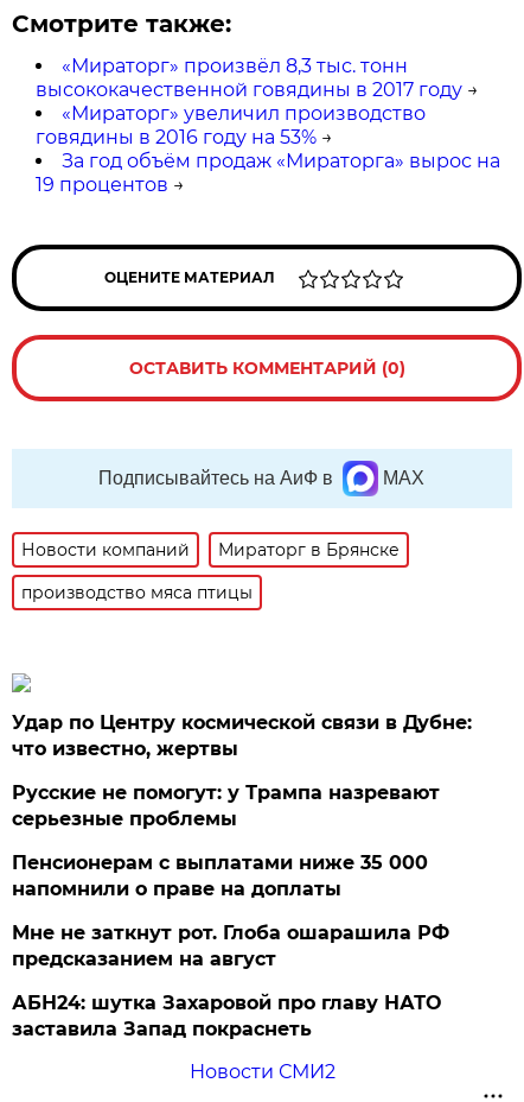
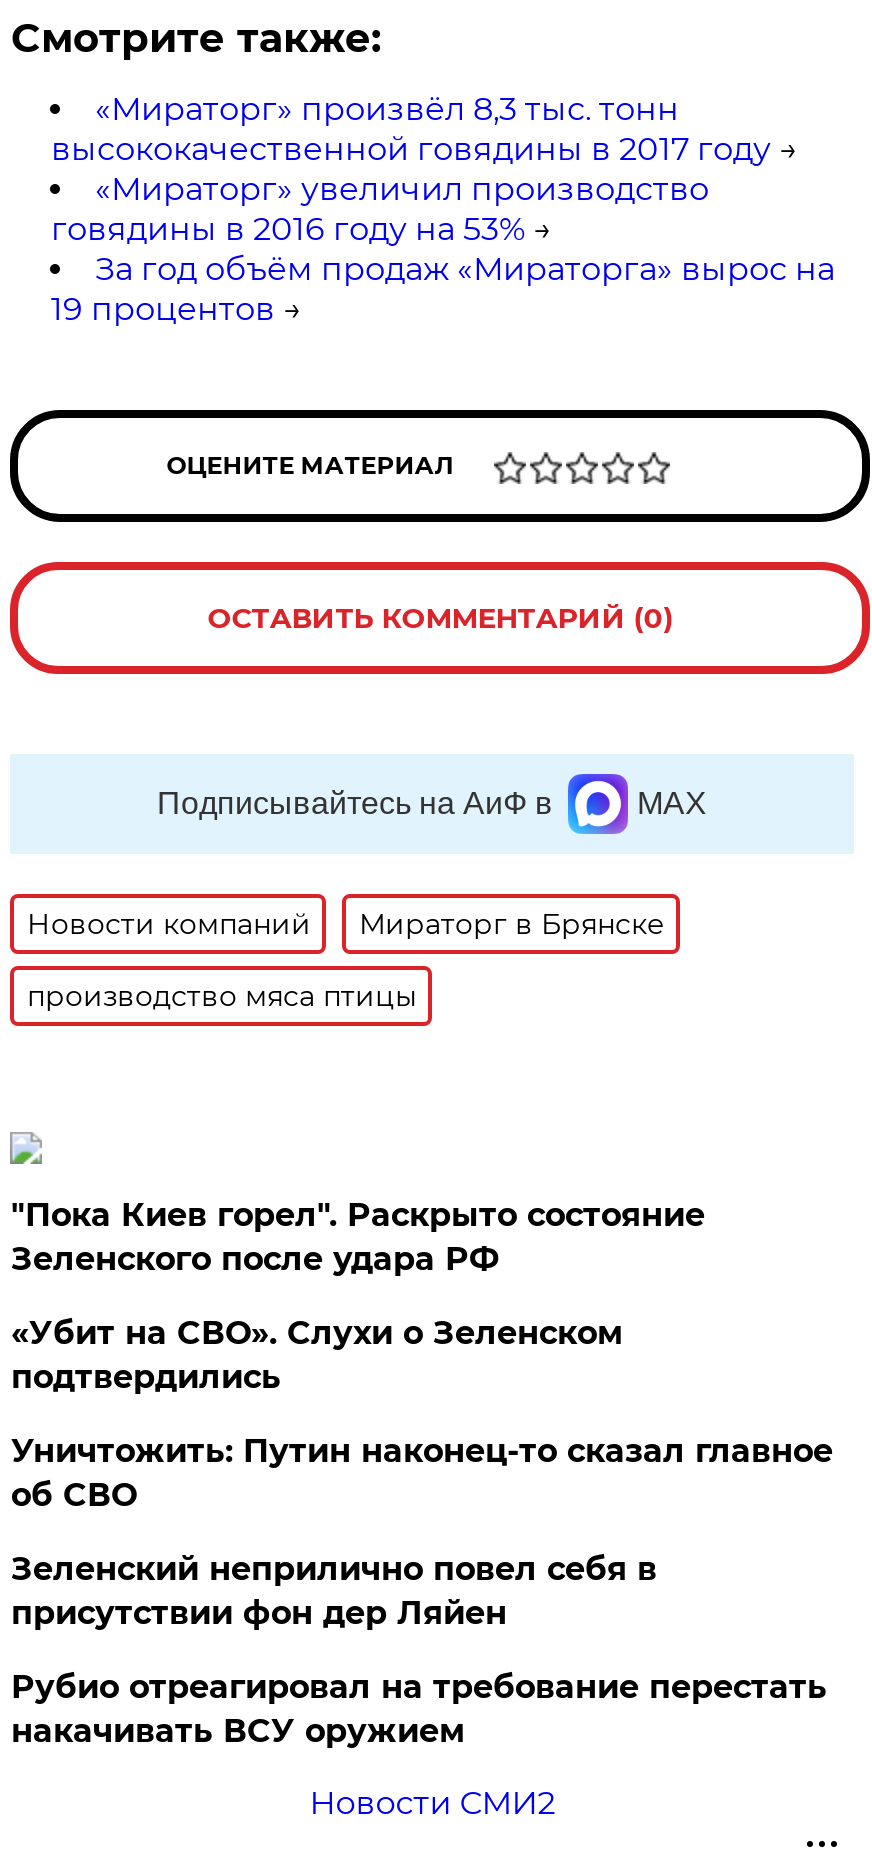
- Удар по Центру космической связи в Дубне:
- что известно, жертвы
+ "Пока Киев горел". Раскрыто состояние
+ Зеленского после удара РФ

- Русские не помогут: у Трампа назревают
- серьезные проблемы
+ «Убит на СВО». Слухи о Зеленском
+ подтвердились

- Пенсионерам с выплатами ниже 35 000
- напомнили о праве на доплаты
+ Уничтожить: Путин наконец-то сказал главное
+ об СВО

- Мне не заткнут рот. Глоба ошарашила РФ
- предсказанием на август
+ Зеленский неприлично повел cебя в
+ присутствии фон дер Ляйен

- АБН24: шутка Захаровой про главу НАТО
- заставила Запад покраснеть
+ Рубио отреагировал на требование перестать
+ накачивать ВСУ оружием
